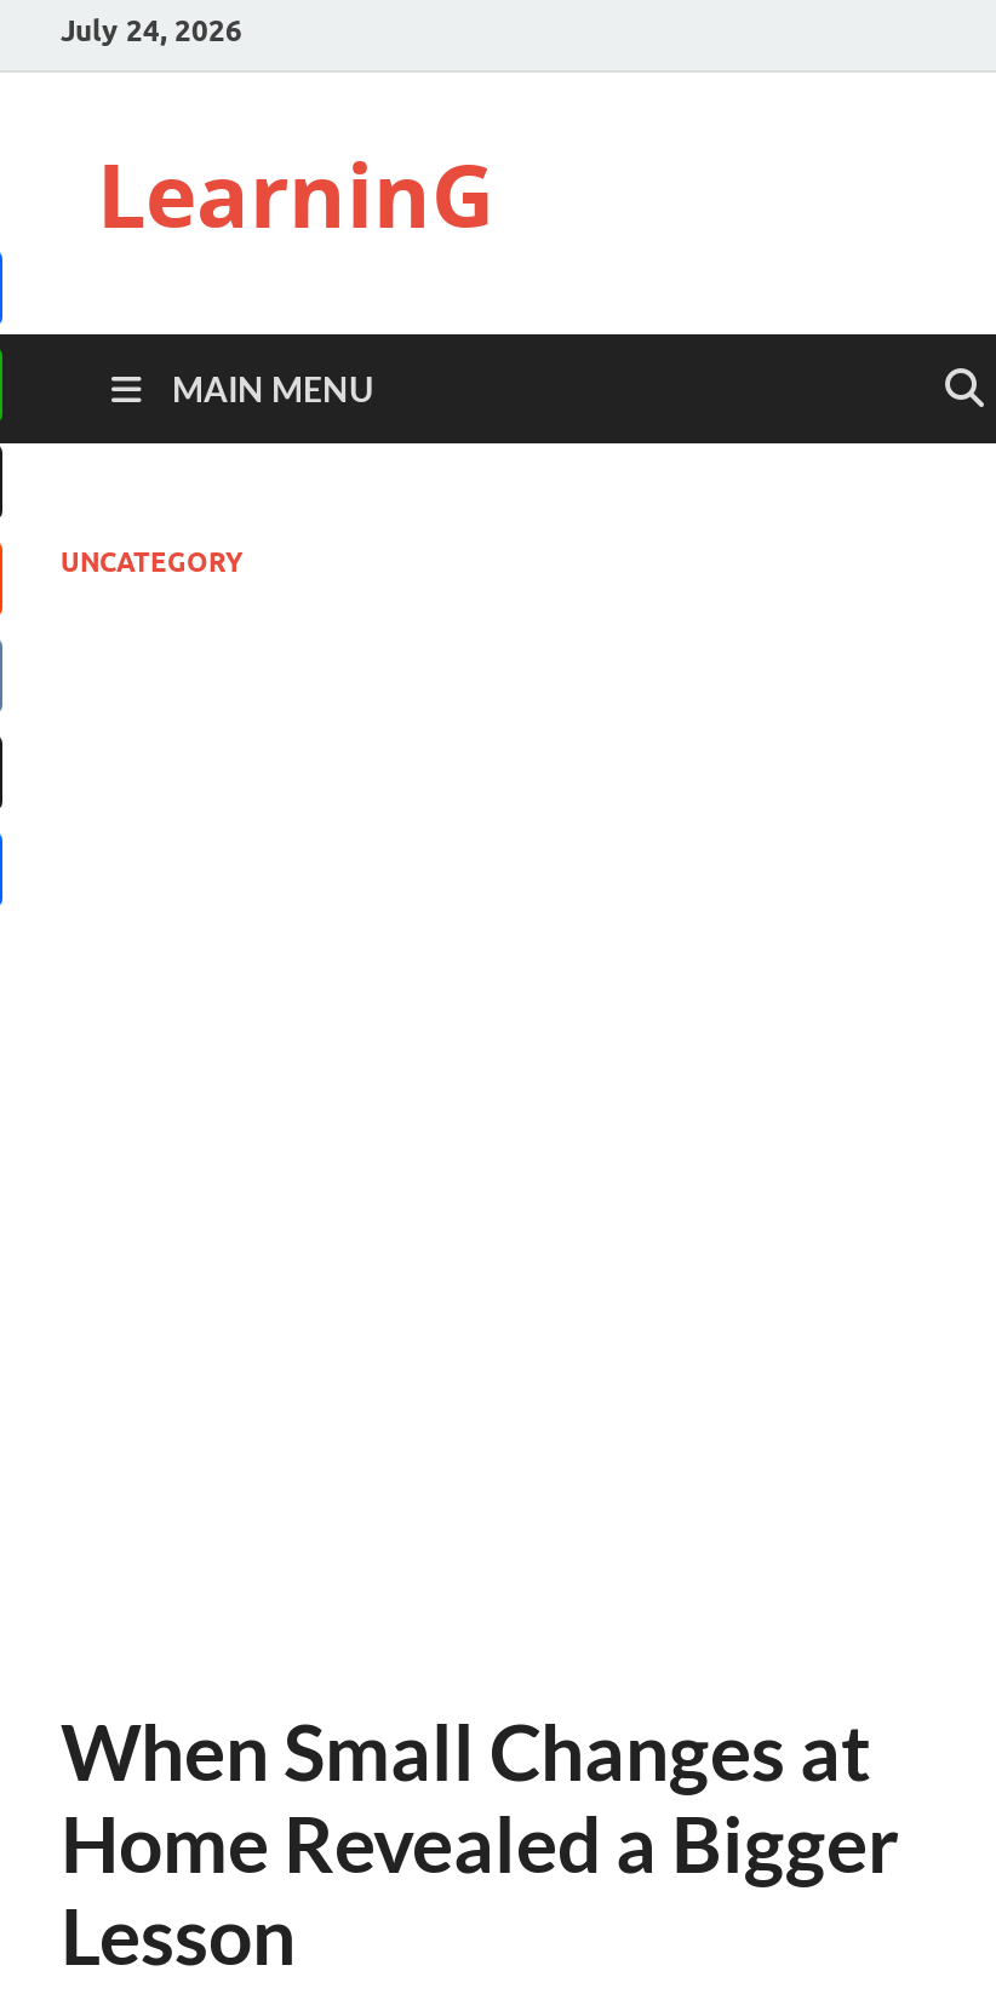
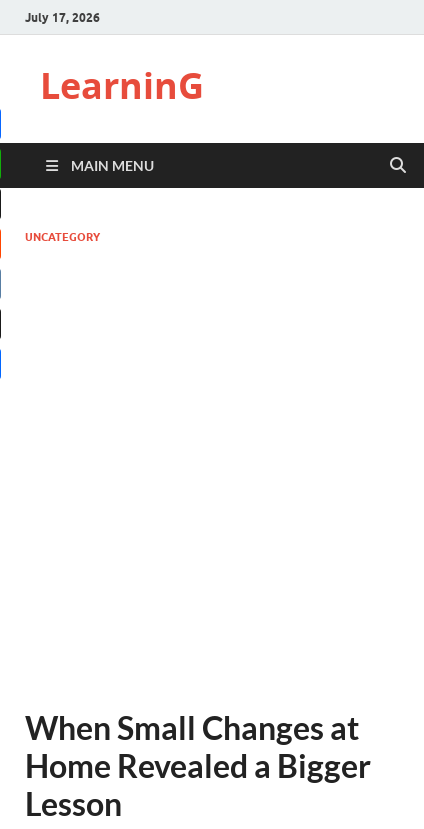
- July 24, 2026
+ July 17, 2026
